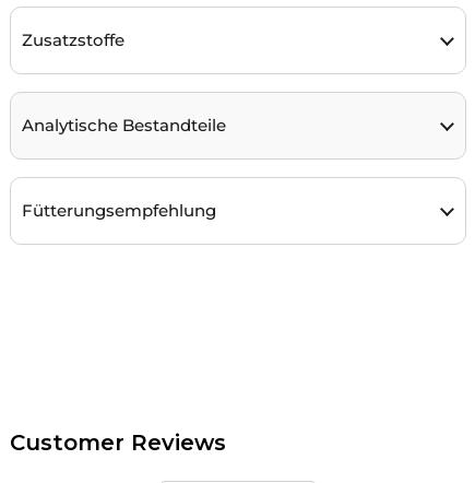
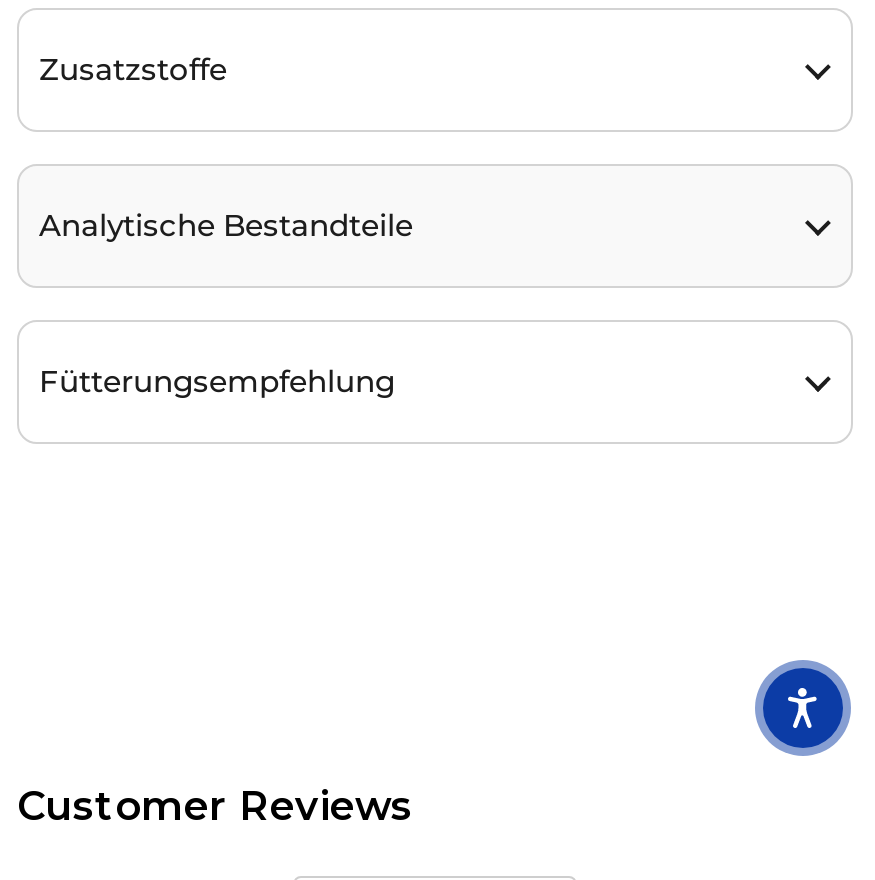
+ [image]
